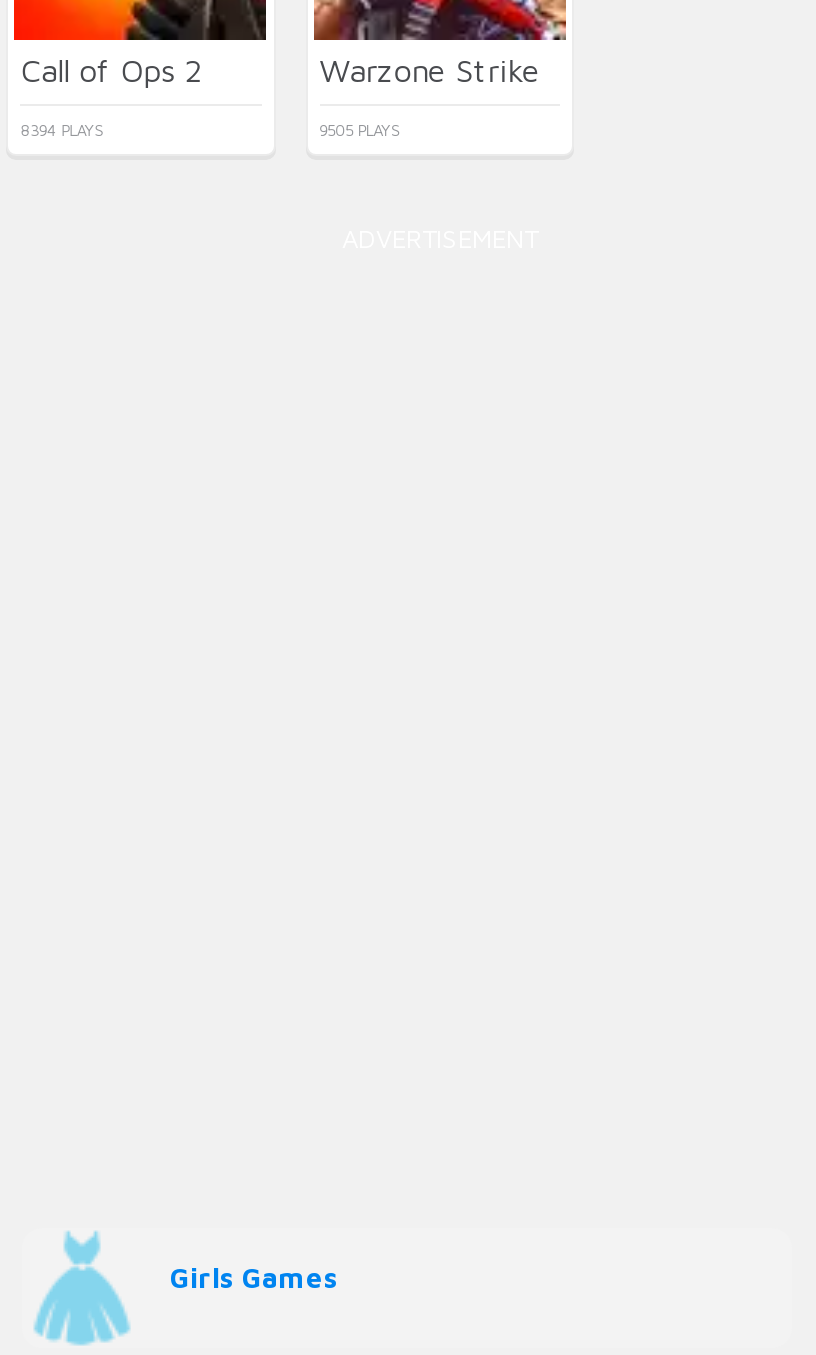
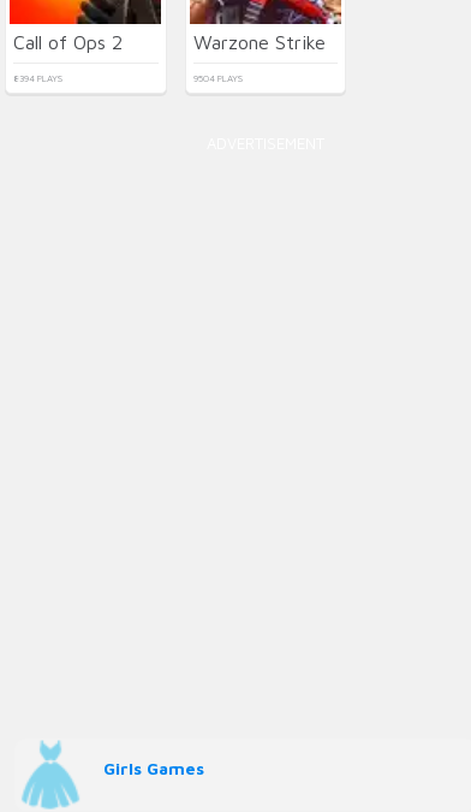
- 9505 PLAYS
+ 9504 PLAYS
